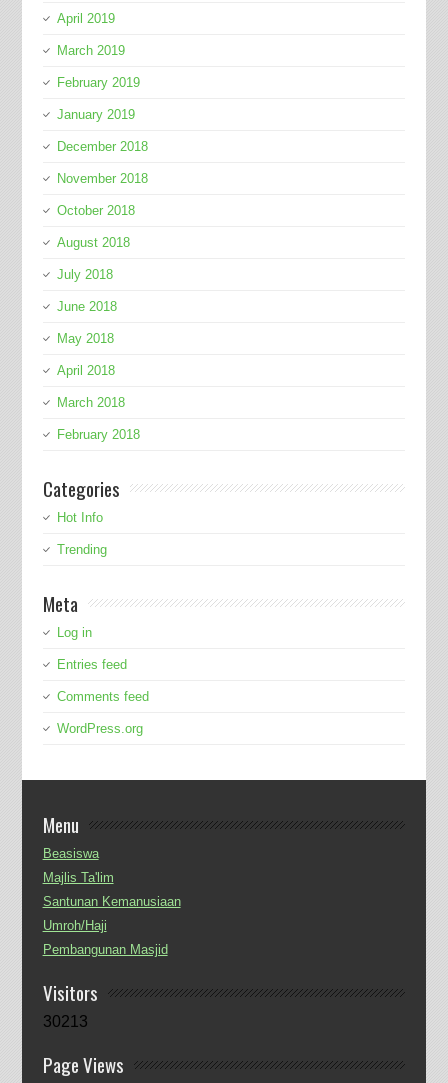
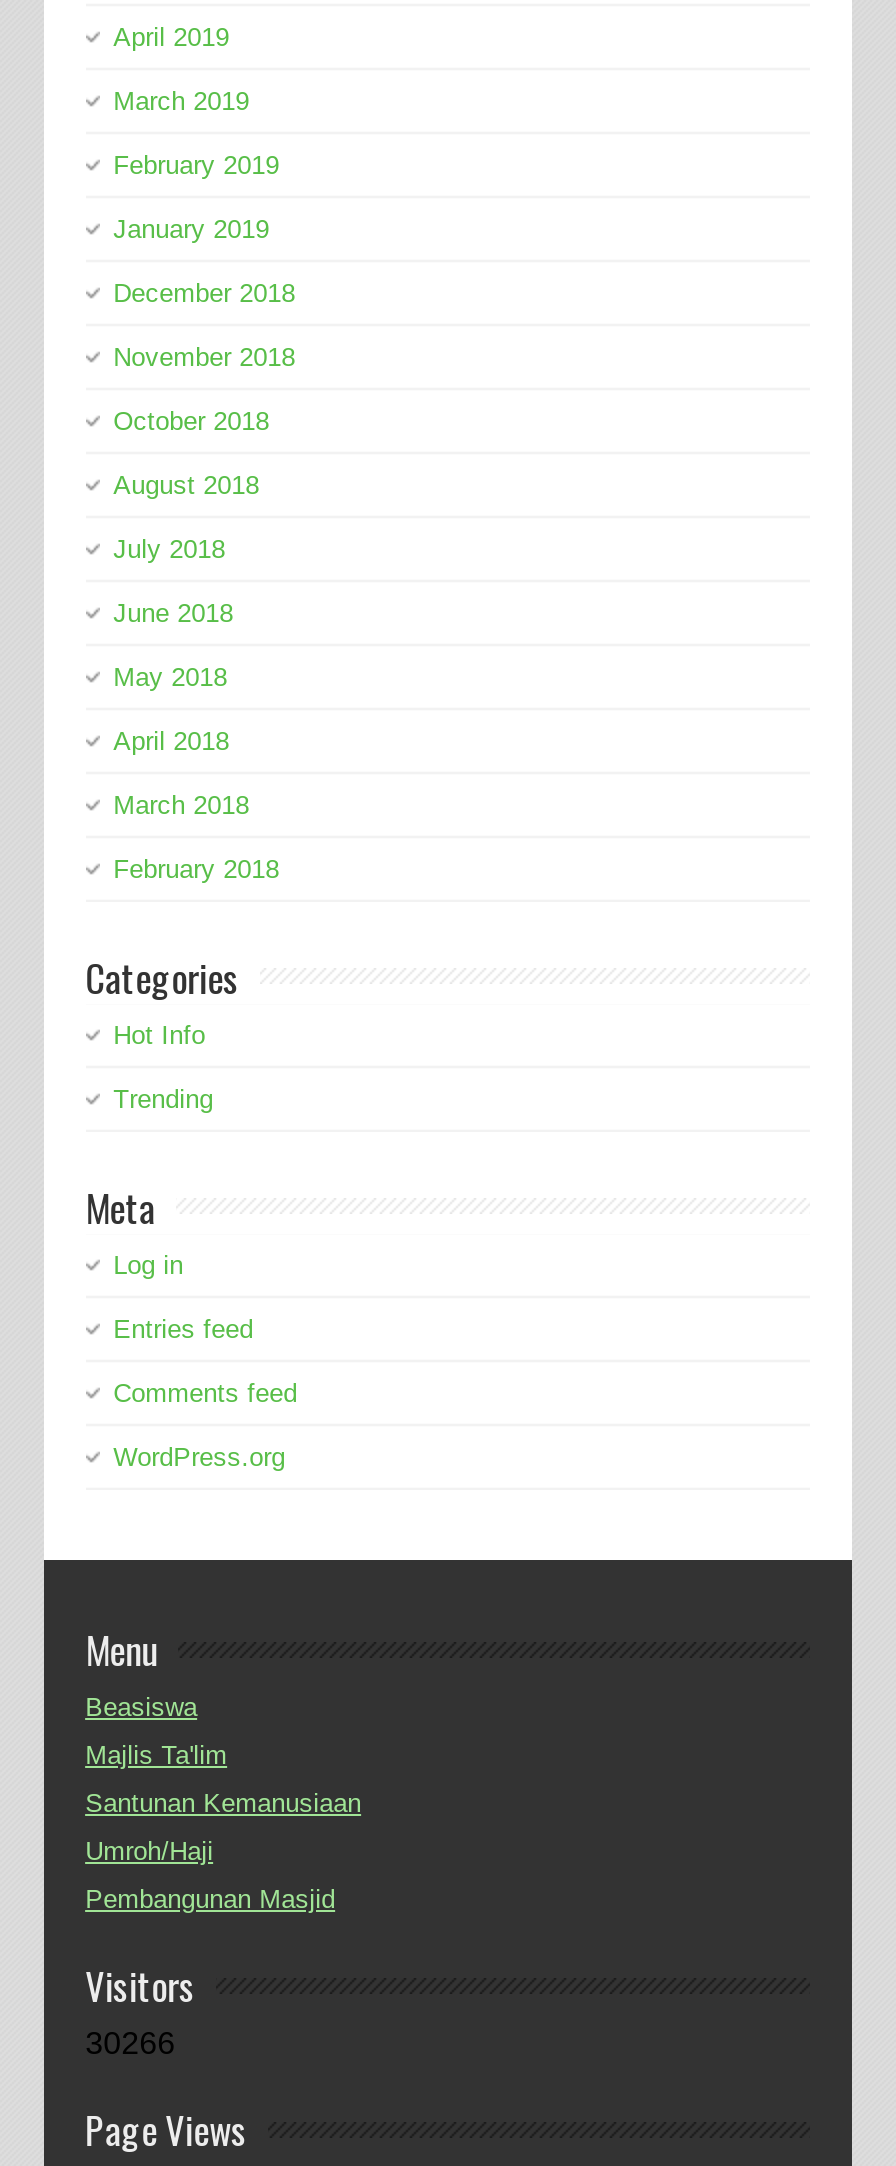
- 30213
+ 30266
